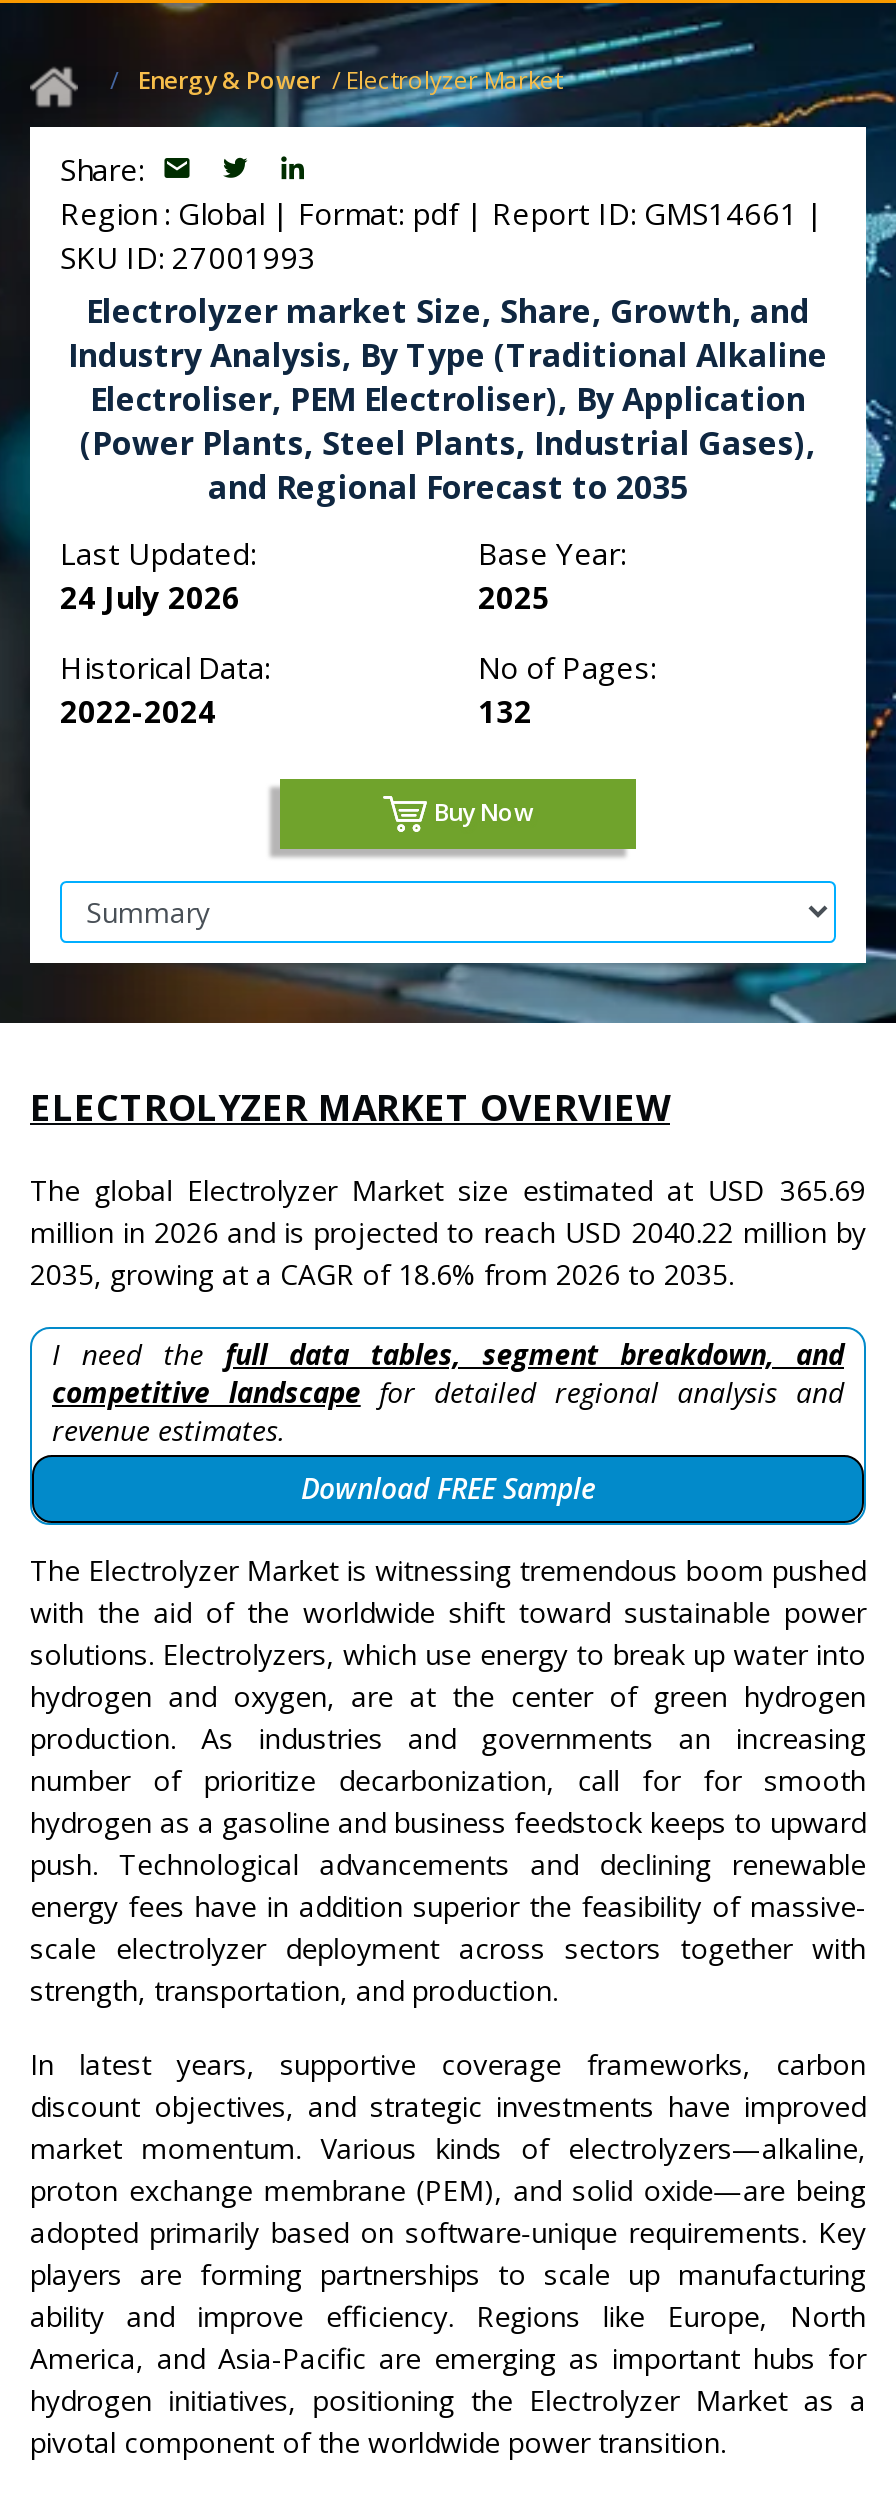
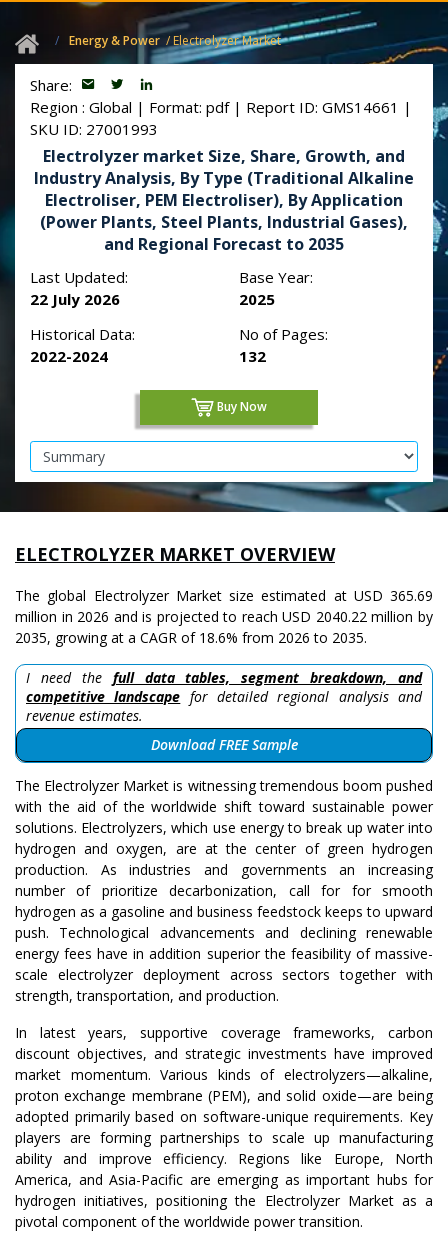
- 24 July 2026
+ 22 July 2026
